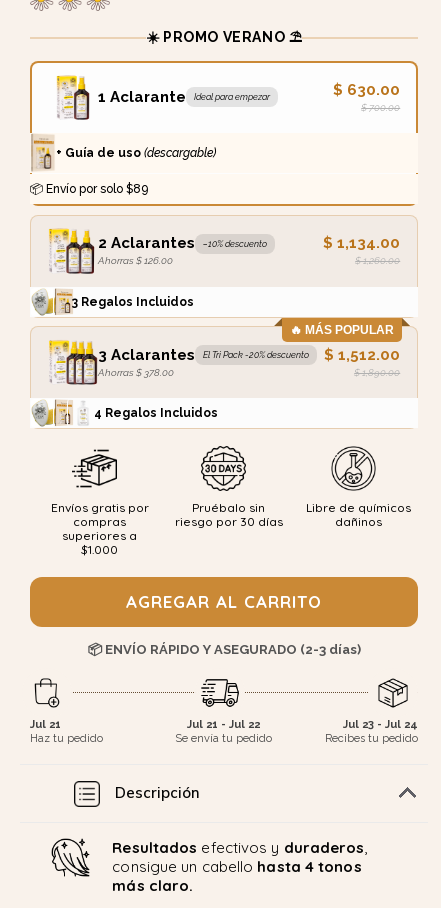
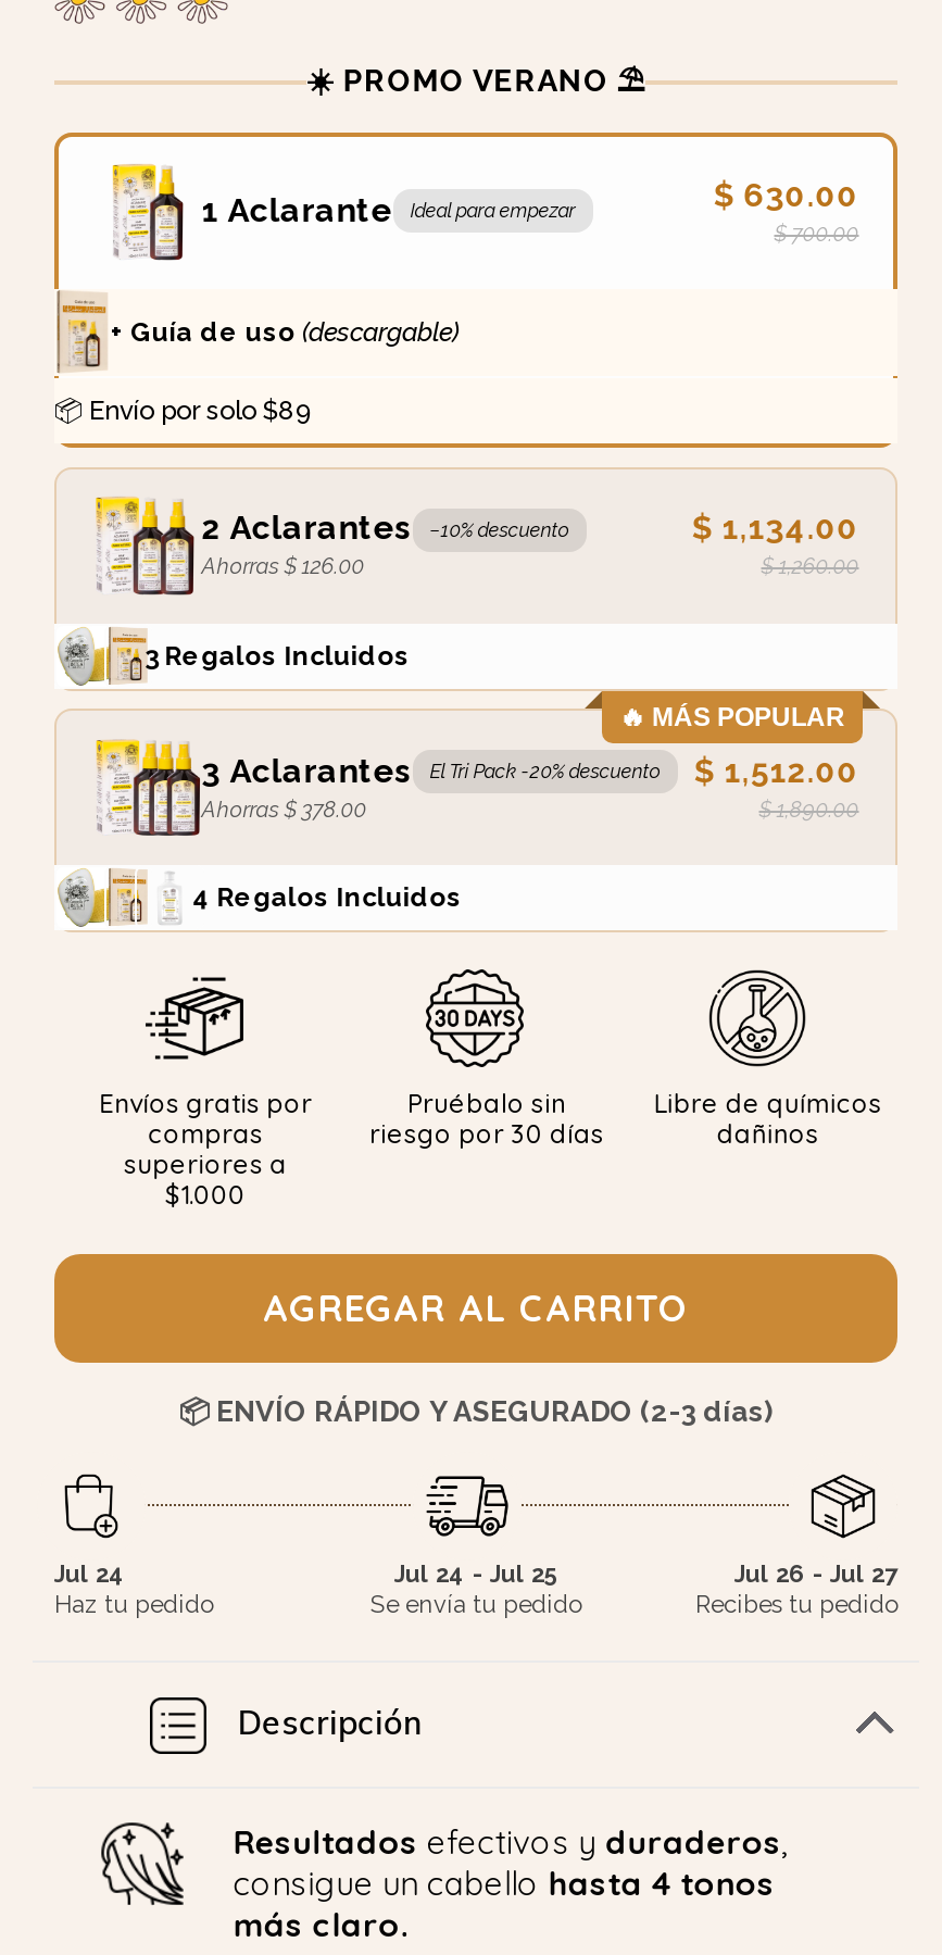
- Jul 21
+ Jul 24

- Jul 21 - Jul 22
+ Jul 24 - Jul 25

- Jul 23 - Jul 24
+ Jul 26 - Jul 27
